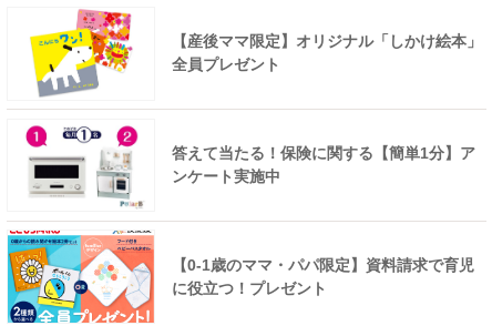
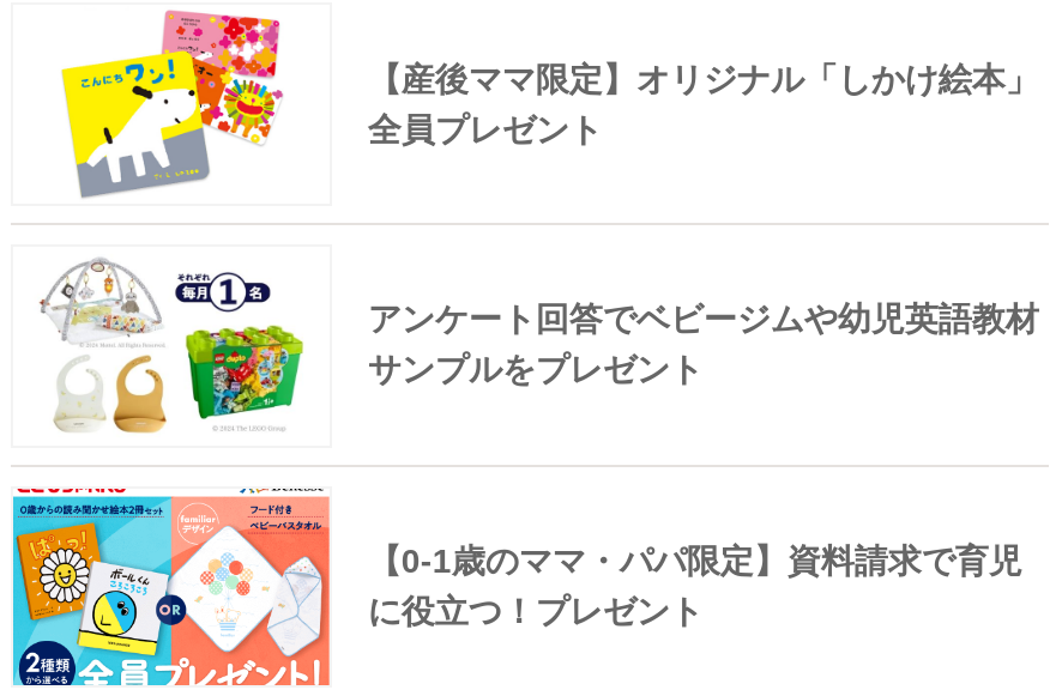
- [image]
- 答えて当たる！保険に関する【簡単1分】ア
- ンケート実施中
+ [image]
+ アンケート回答でベビージムや幼児英語教材
+ サンプルをプレゼント
